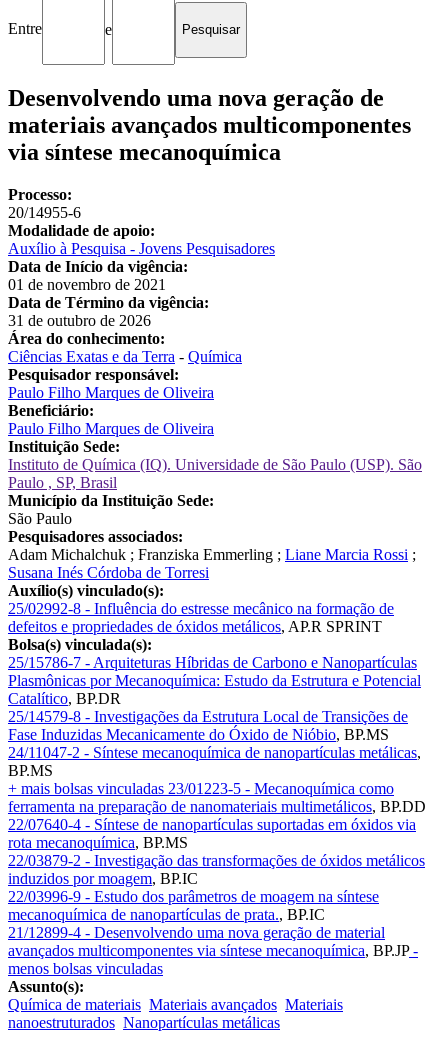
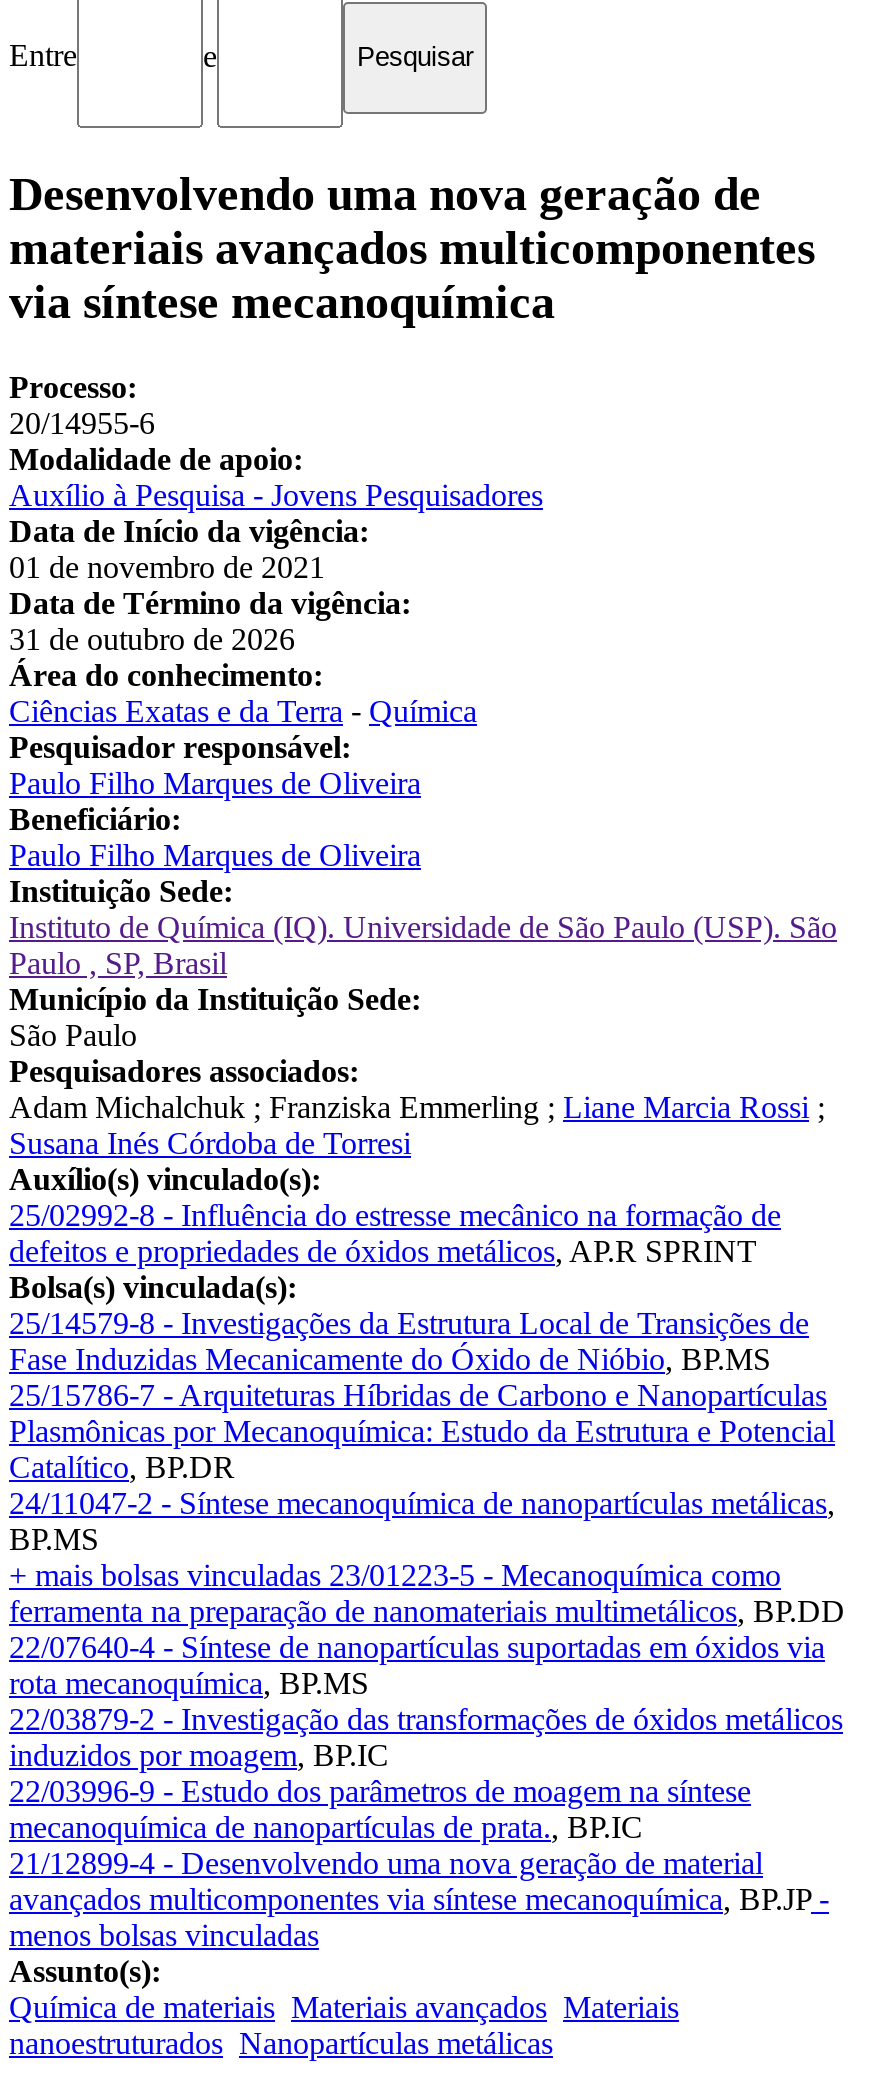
moved down: 25/15786-7 - Arquiteturas Híbridas de Carbono e Nanopartículas | Plasmônicas por Mecanoquímica: Estudo da Estrutura e Potencial | Catalítico, BP.DR

moved up: 25/14579-8 - Investigações da Estrutura Local de Transições de | Fase Induzidas Mecanicamente do Óxido de Nióbio, BP.MS
